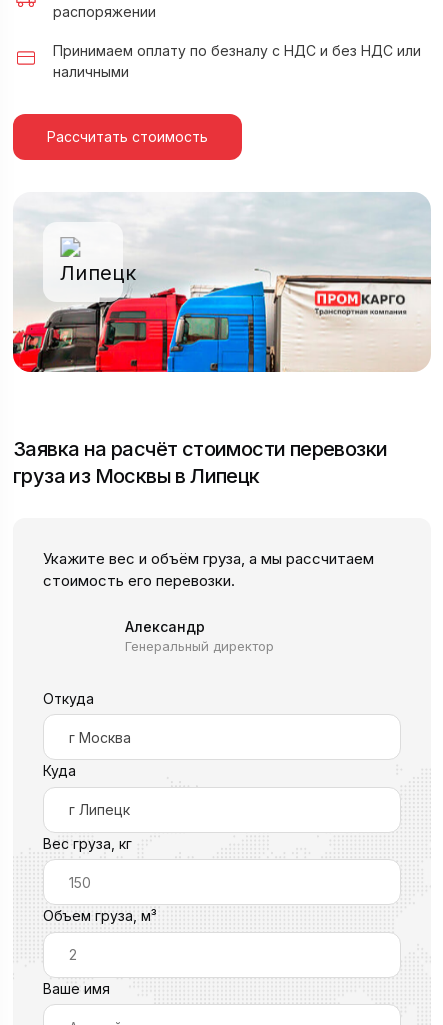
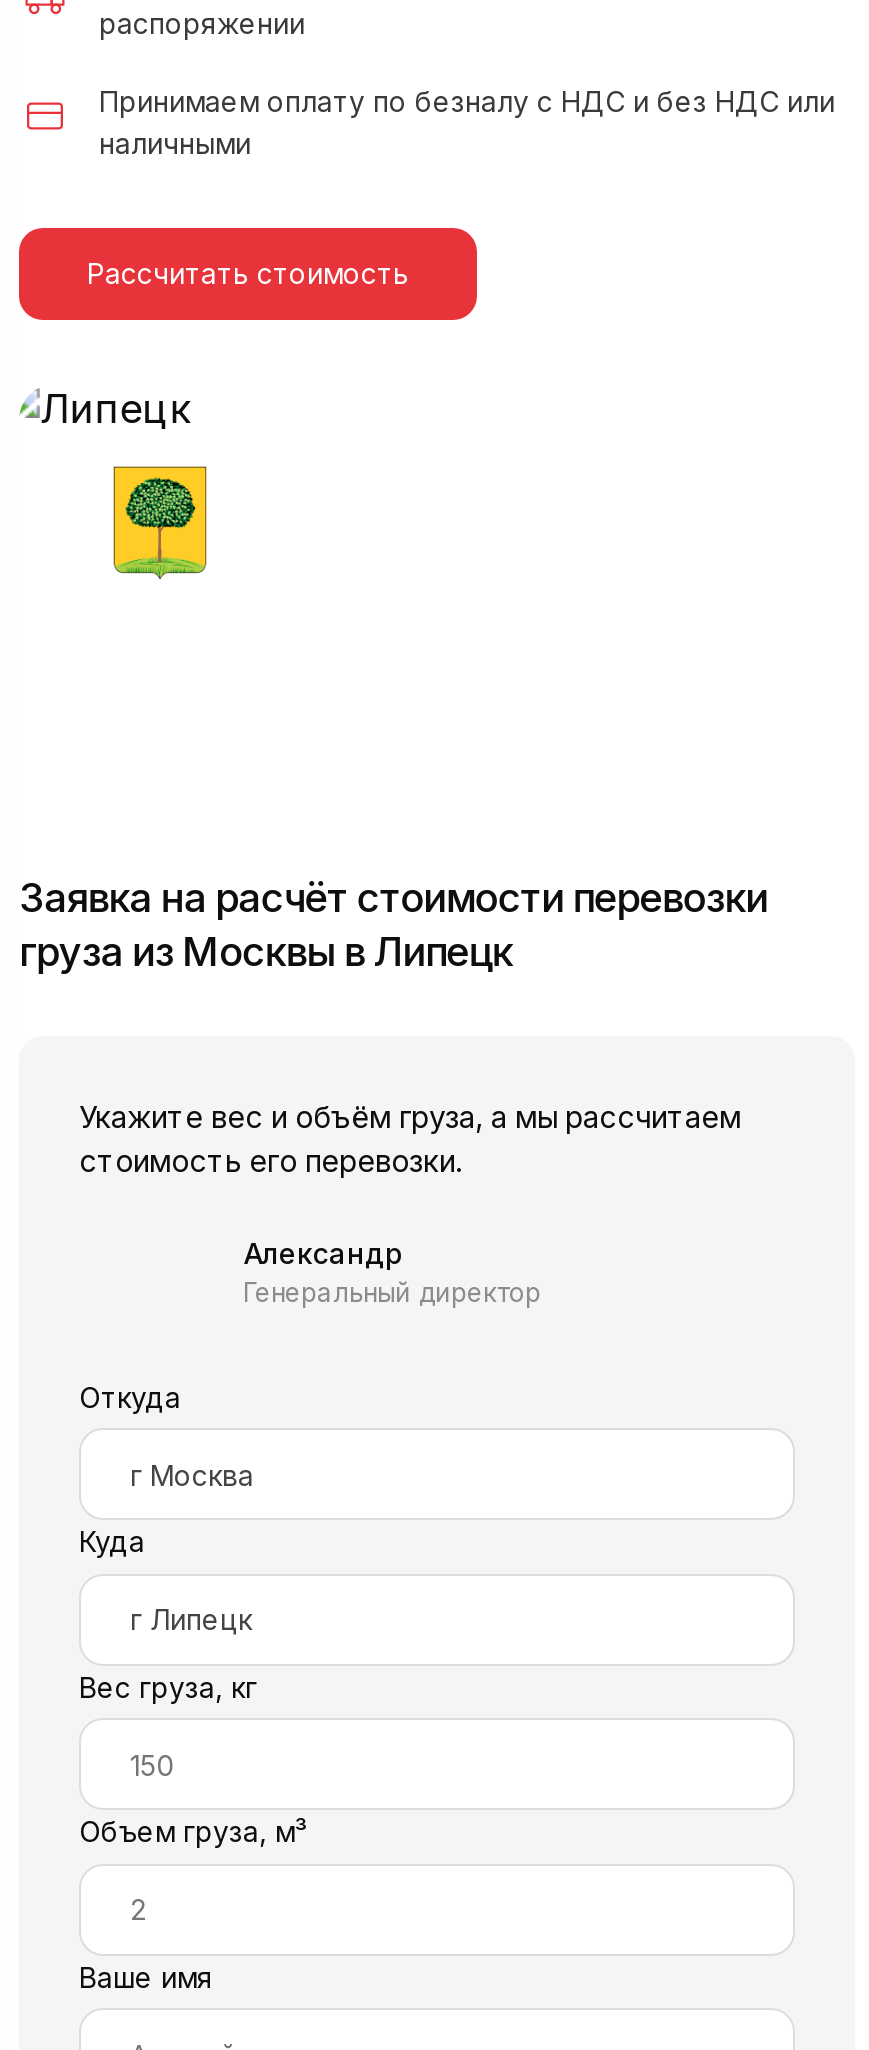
- [image]
